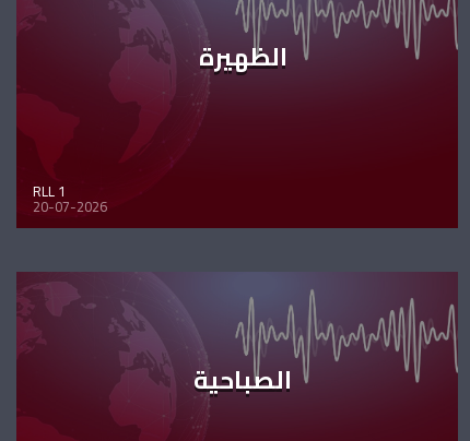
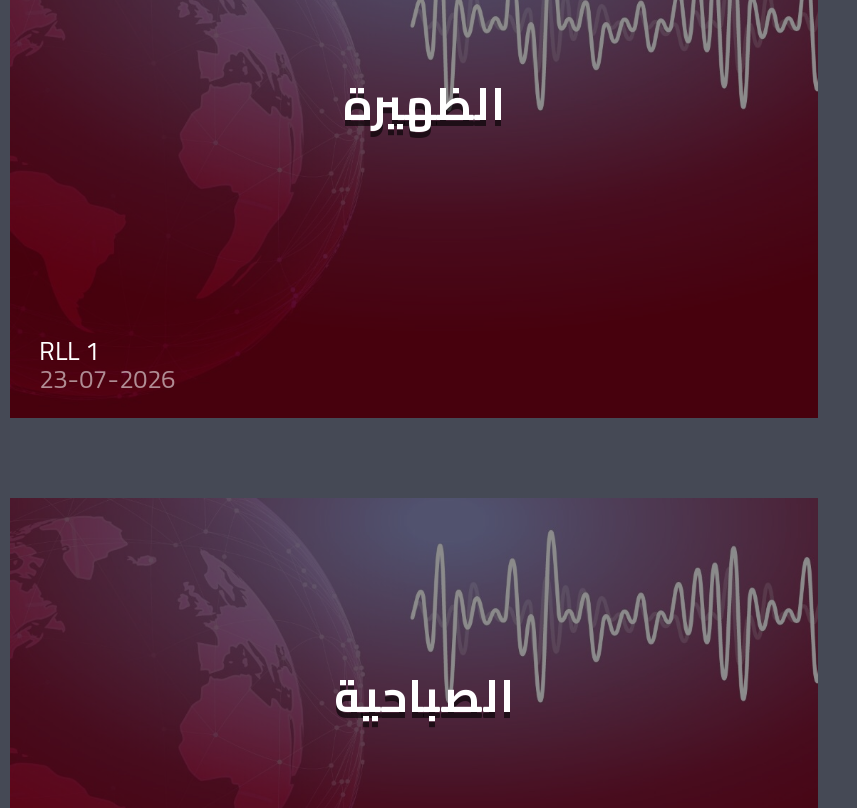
- 20-07-2026
+ 23-07-2026
